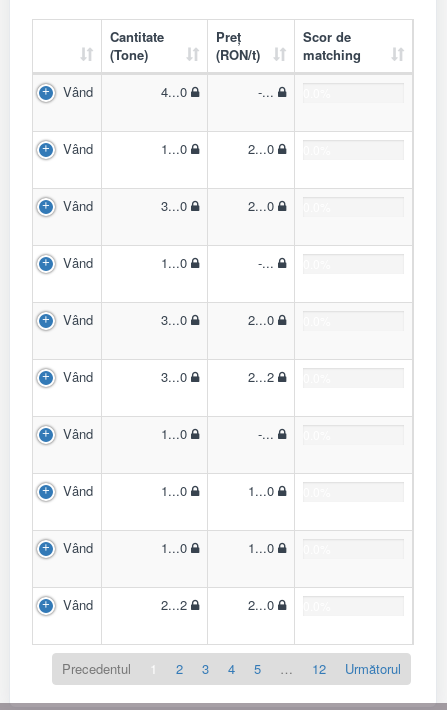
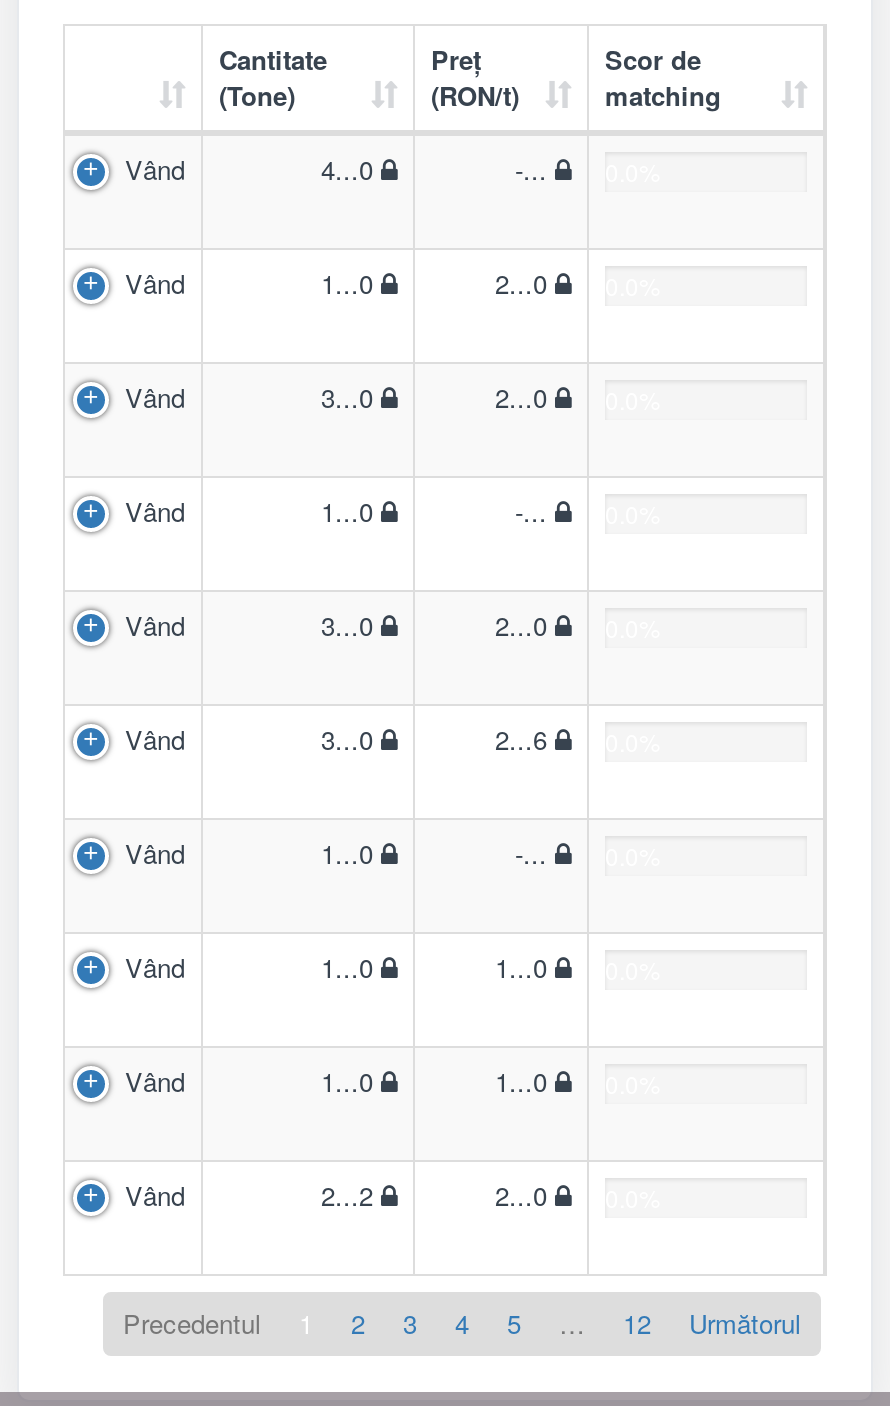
- 2...2
+ 2...6
